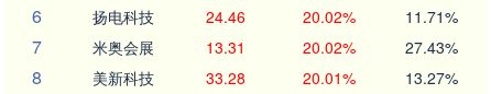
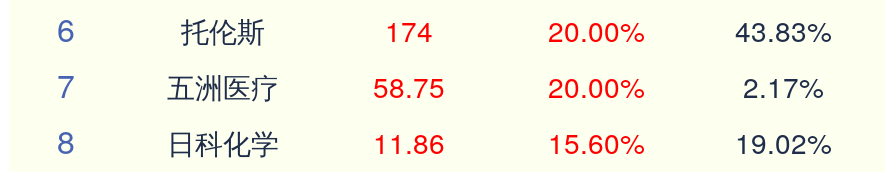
- 扬电科技
- 24.46
- 20.02%
- 11.71%
+ 托伦斯
+ 174
+ 20.00%
+ 43.83%

- 米奥会展
- 13.31
- 20.02%
- 27.43%
+ 五洲医疗
+ 58.75
+ 20.00%
+ 2.17%

- 美新科技
- 33.28
- 20.01%
- 13.27%
+ 日科化学
+ 11.86
+ 15.60%
+ 19.02%
